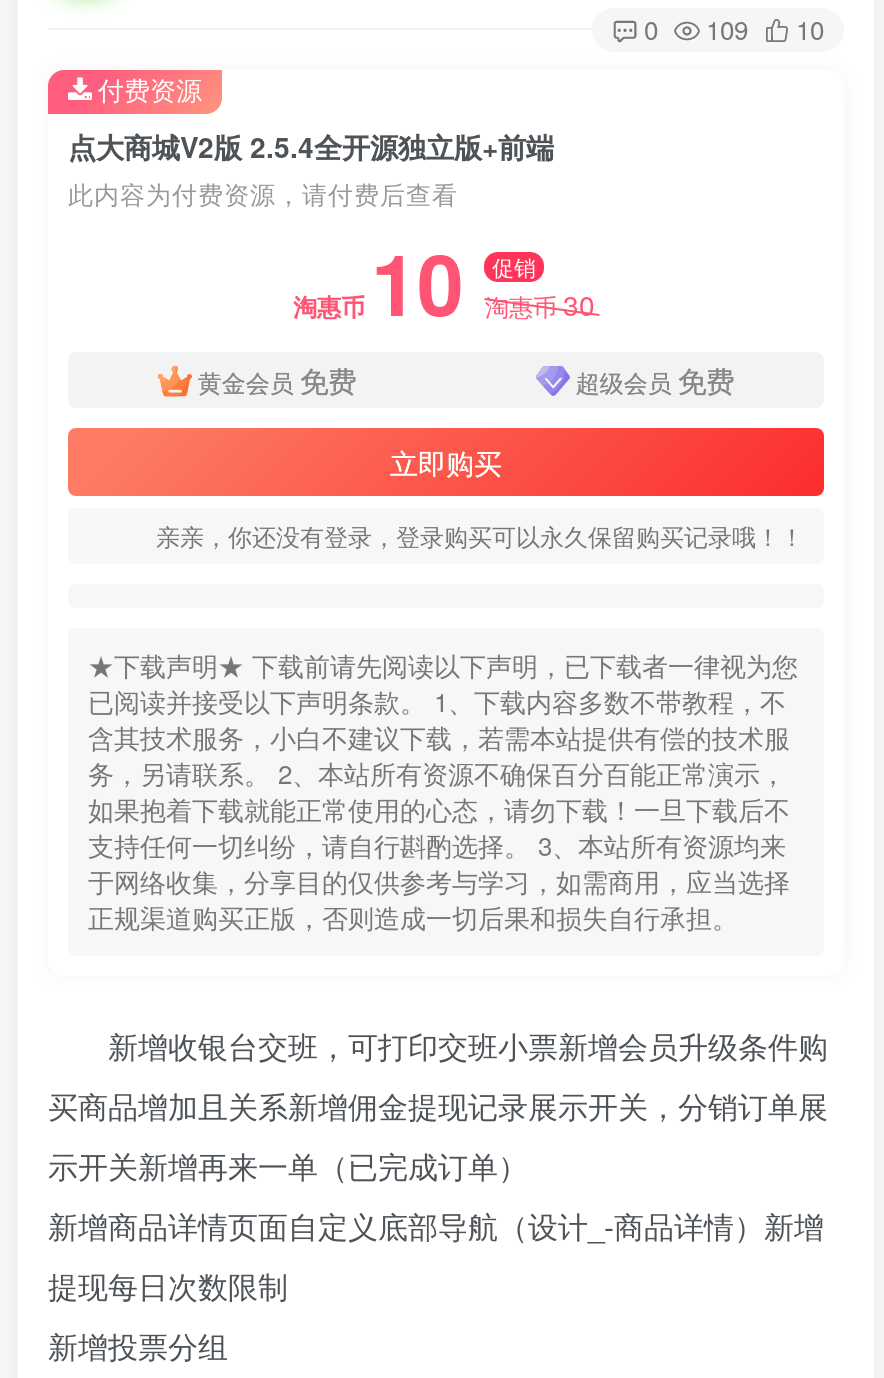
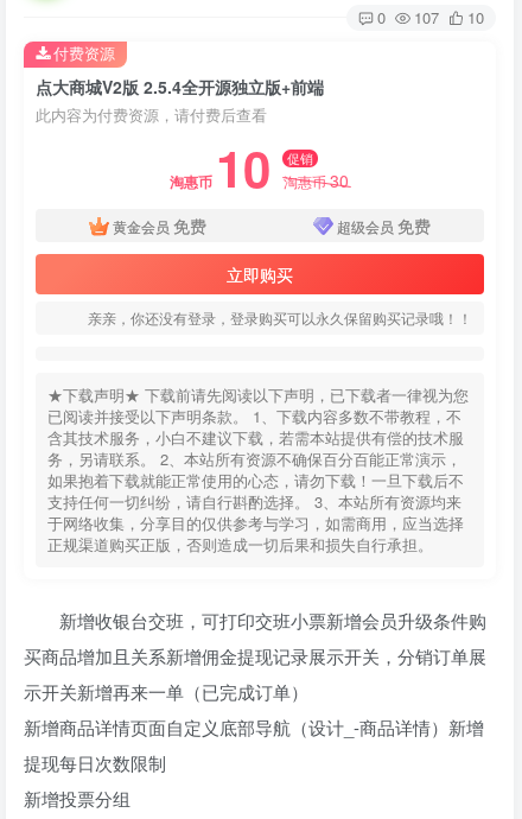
- 0 109 10
+ 0 107 10
